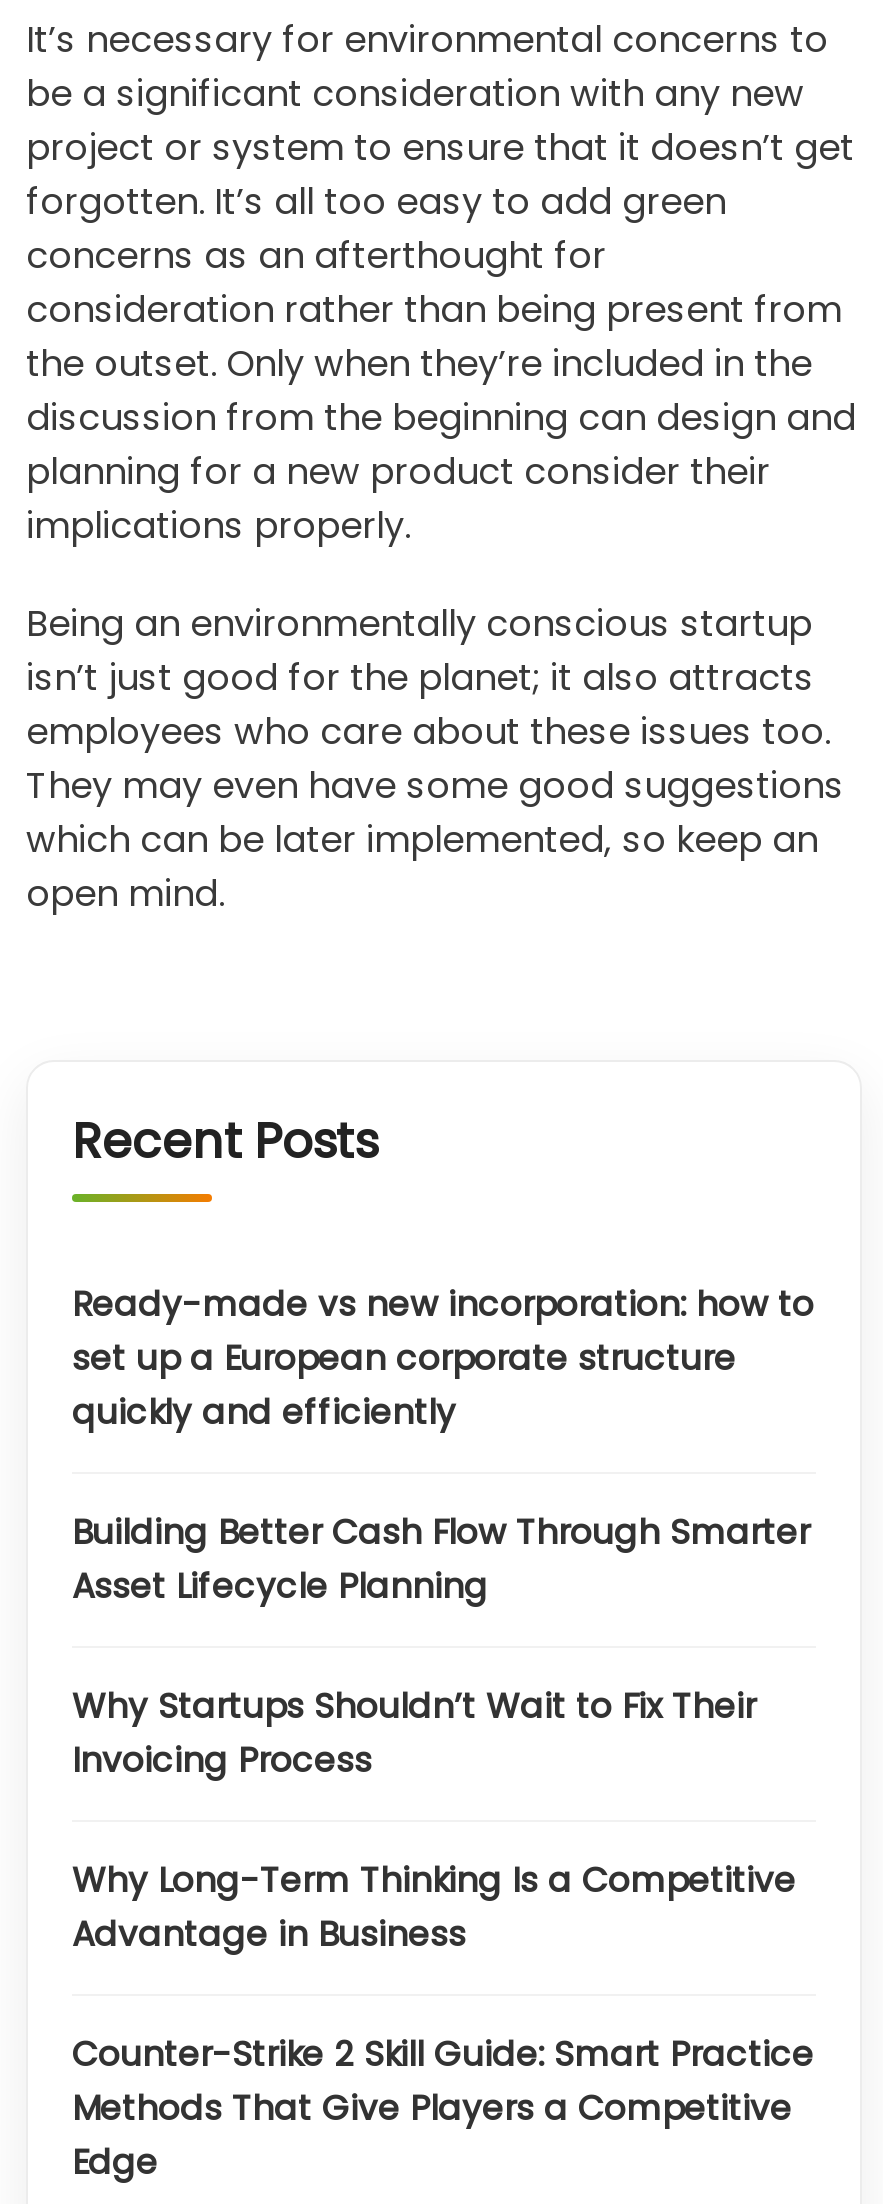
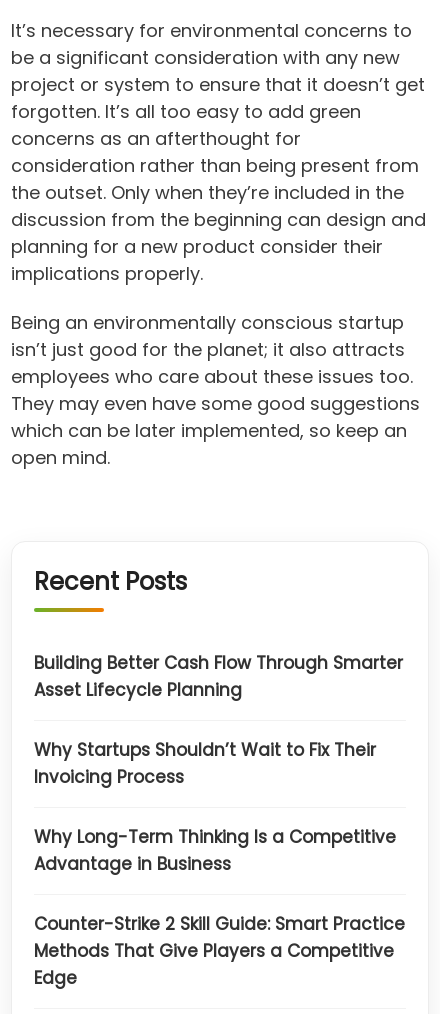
- Ready-made vs new incorporation: how to
- set up a European corporate structure
- quickly and efficiently
